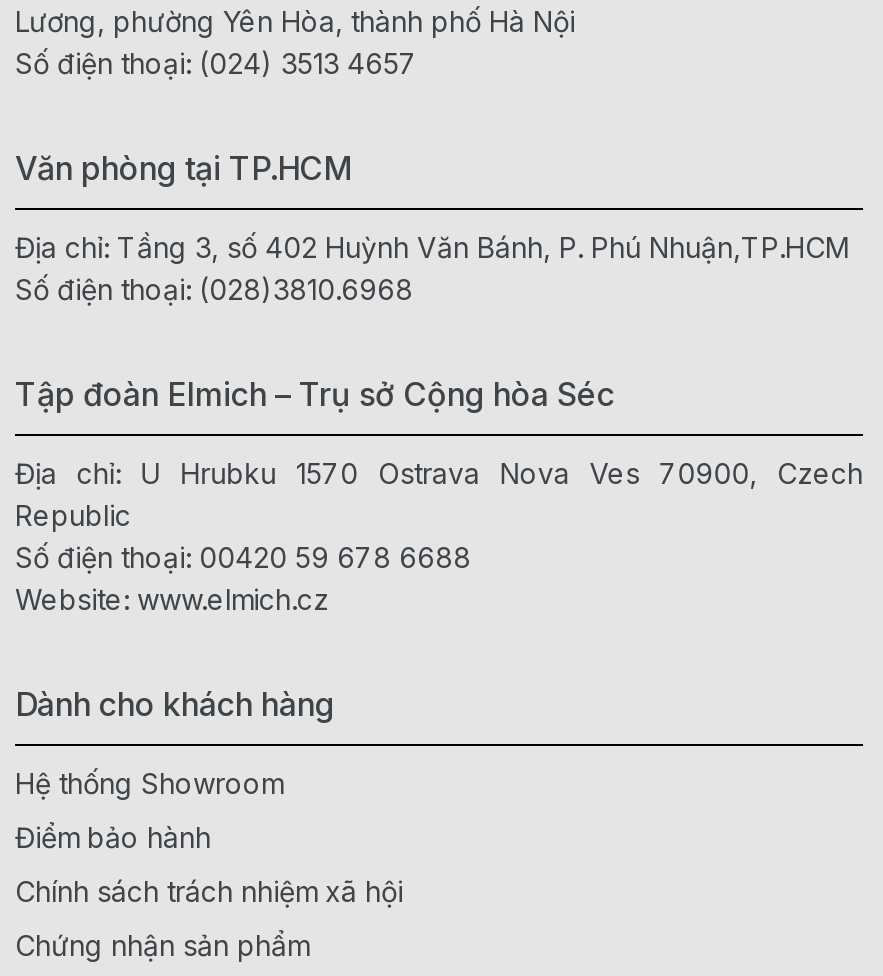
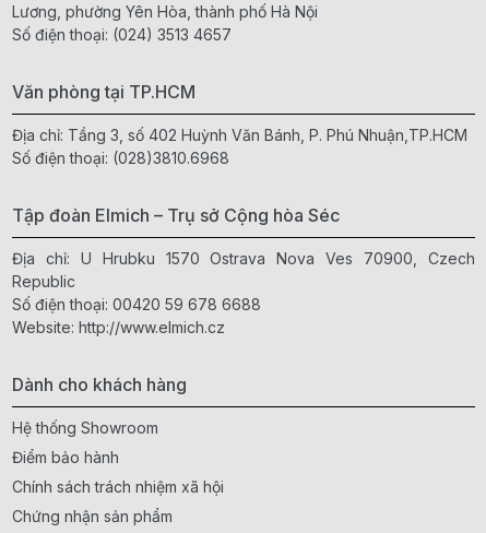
- Website: www.elmich.cz
+ Website: http://www.elmich.cz
